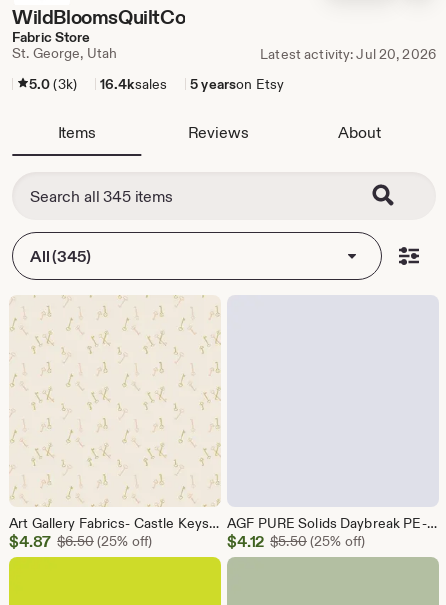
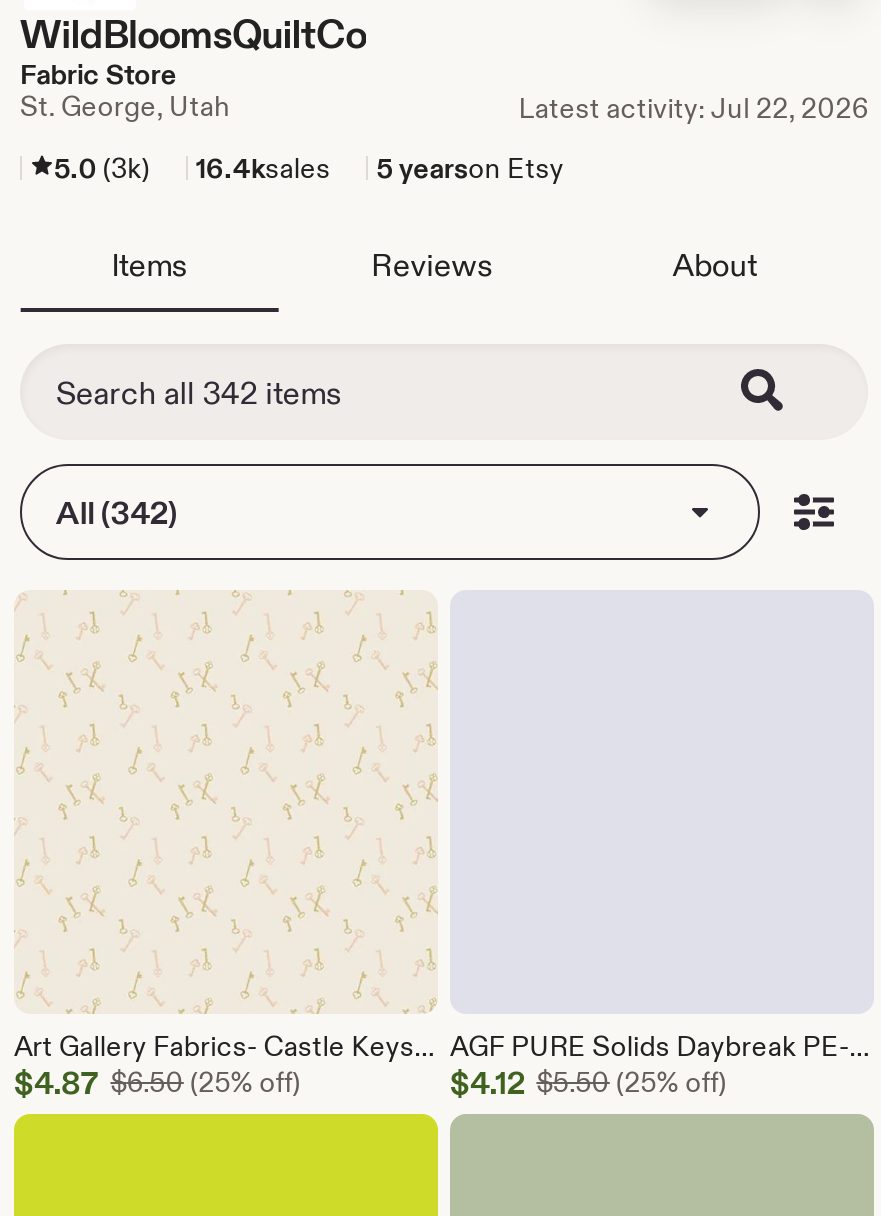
- Latest activity: Jul 20, 2026
+ Latest activity: Jul 22, 2026

- All (345)
+ All (342)
